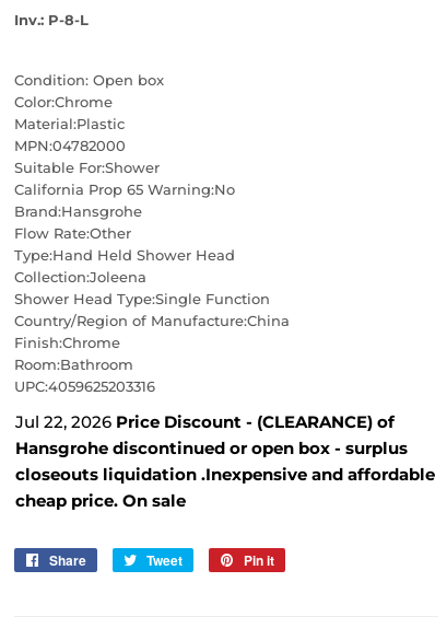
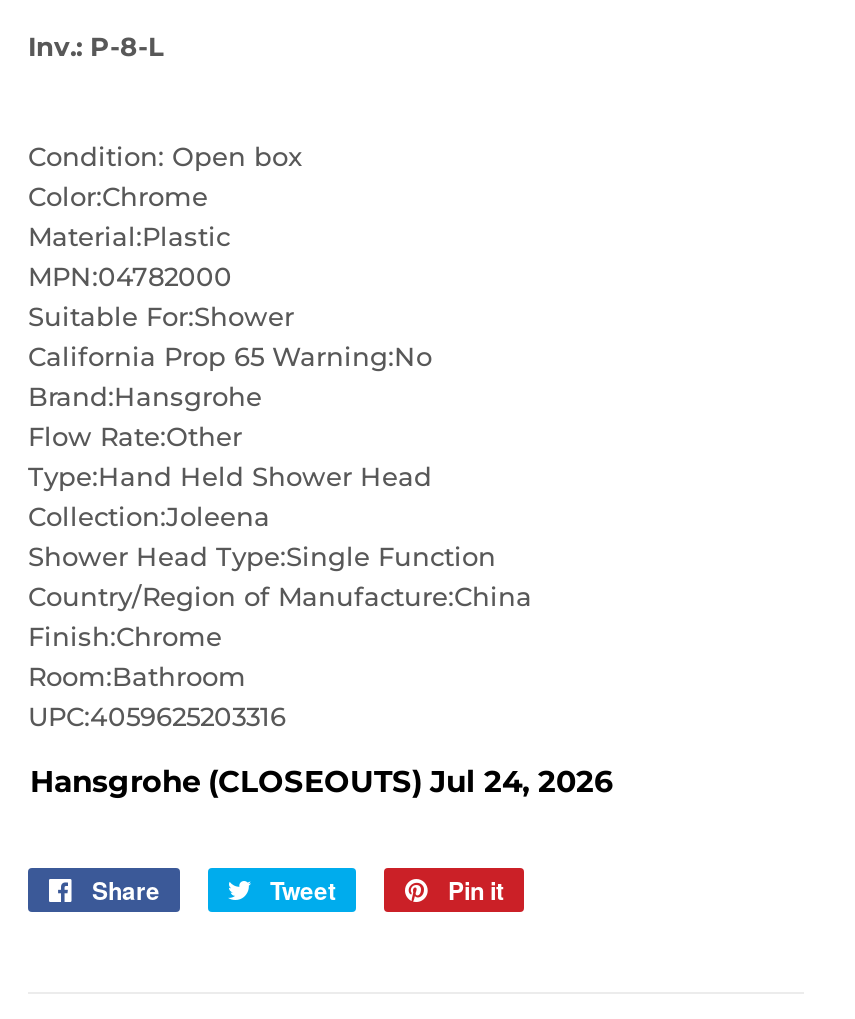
- Jul 22, 2026 Price Discount - (CLEARANCE) of
- Hansgrohe discontinued or open box - surplus
- closeouts liquidation .Inexpensive and affordable
- cheap price. On sale
+ Hansgrohe (CLOSEOUTS) Jul 24, 2026
